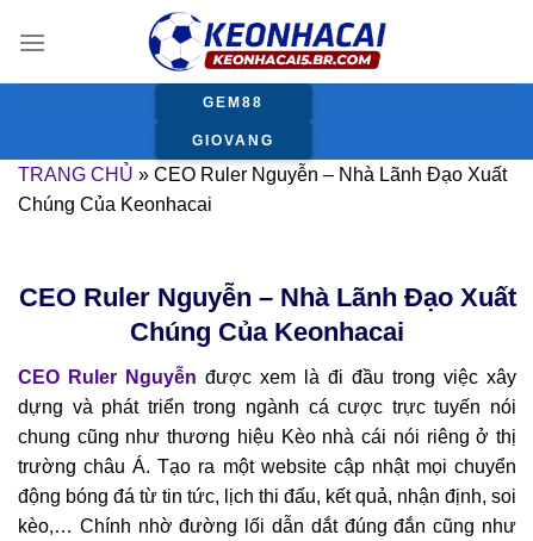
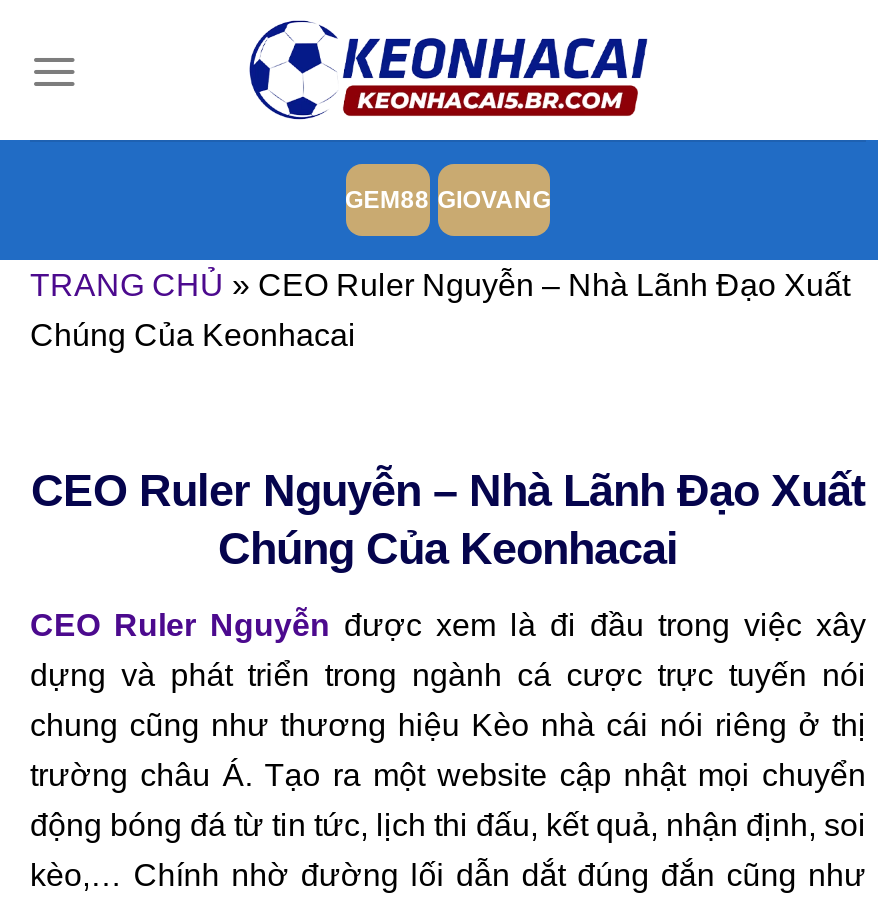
- [image]
+ [image]
